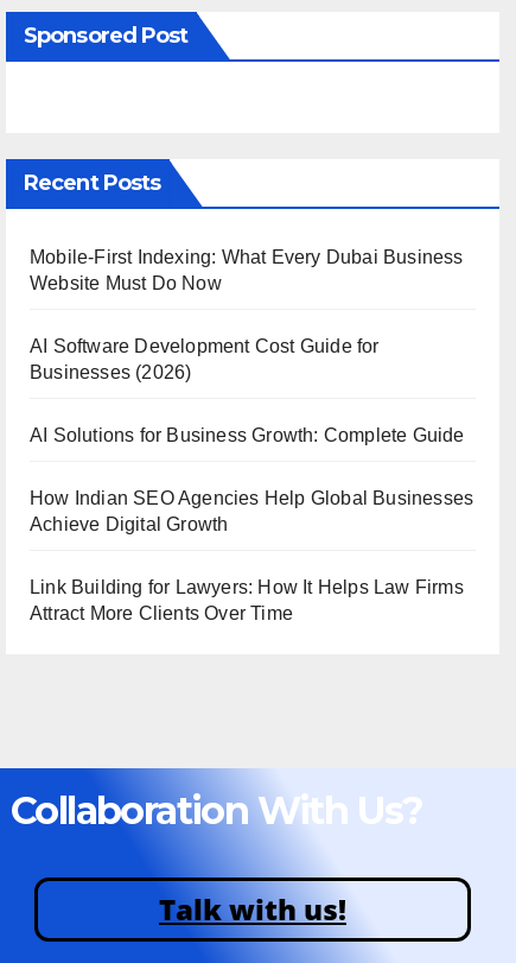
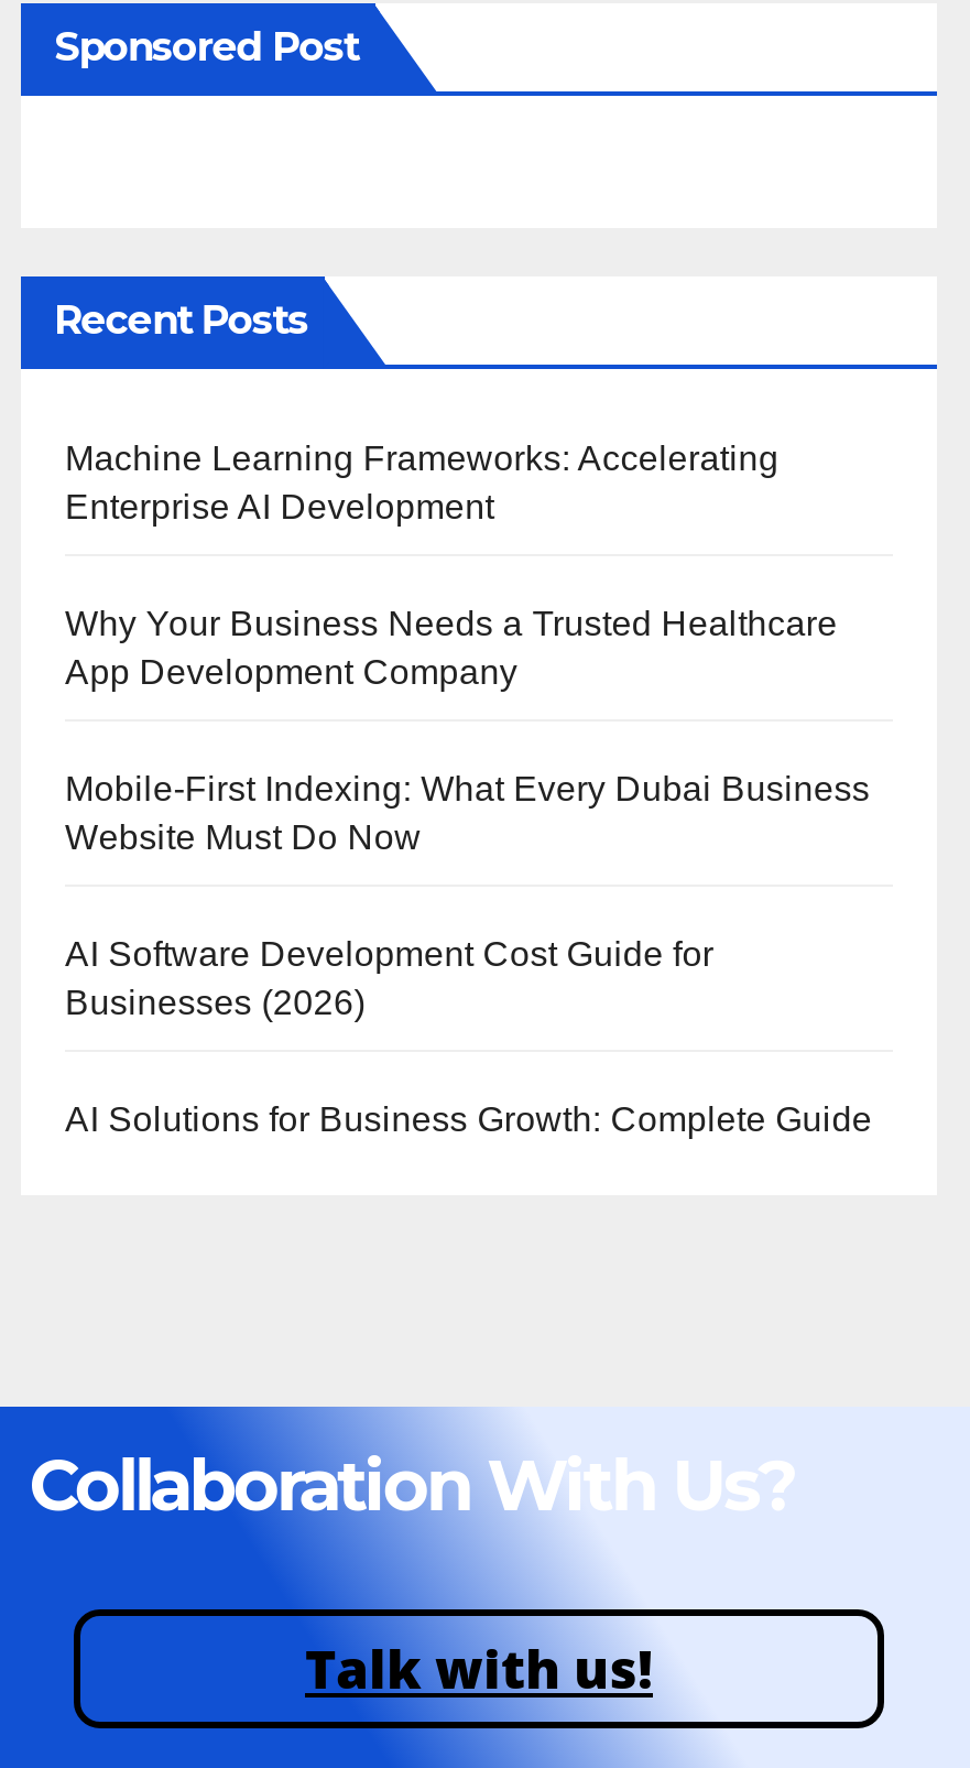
+ Machine Learning Frameworks: Accelerating
+ Enterprise AI Development
+ Why Your Business Needs a Trusted Healthcare
+ App Development Company

moved down: Mobile-First Indexing: What Every Dubai Business | Website Must Do Now | AI Software Development Cost Guide for | Businesses (2026) | AI Solutions for Business Growth: Complete Guide

- How Indian SEO Agencies Help Global Businesses
- Achieve Digital Growth
- Link Building for Lawyers: How It Helps Law Firms
- Attract More Clients Over Time
